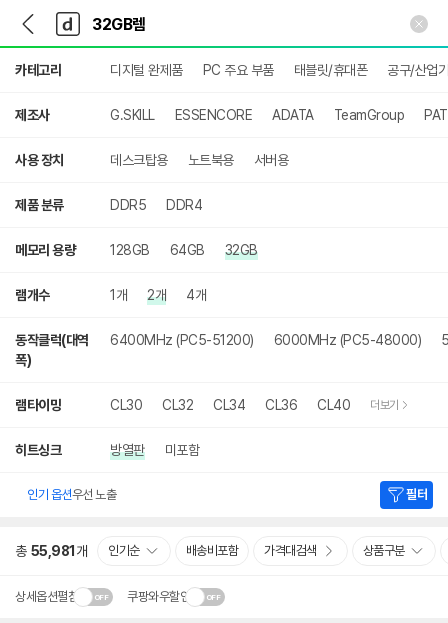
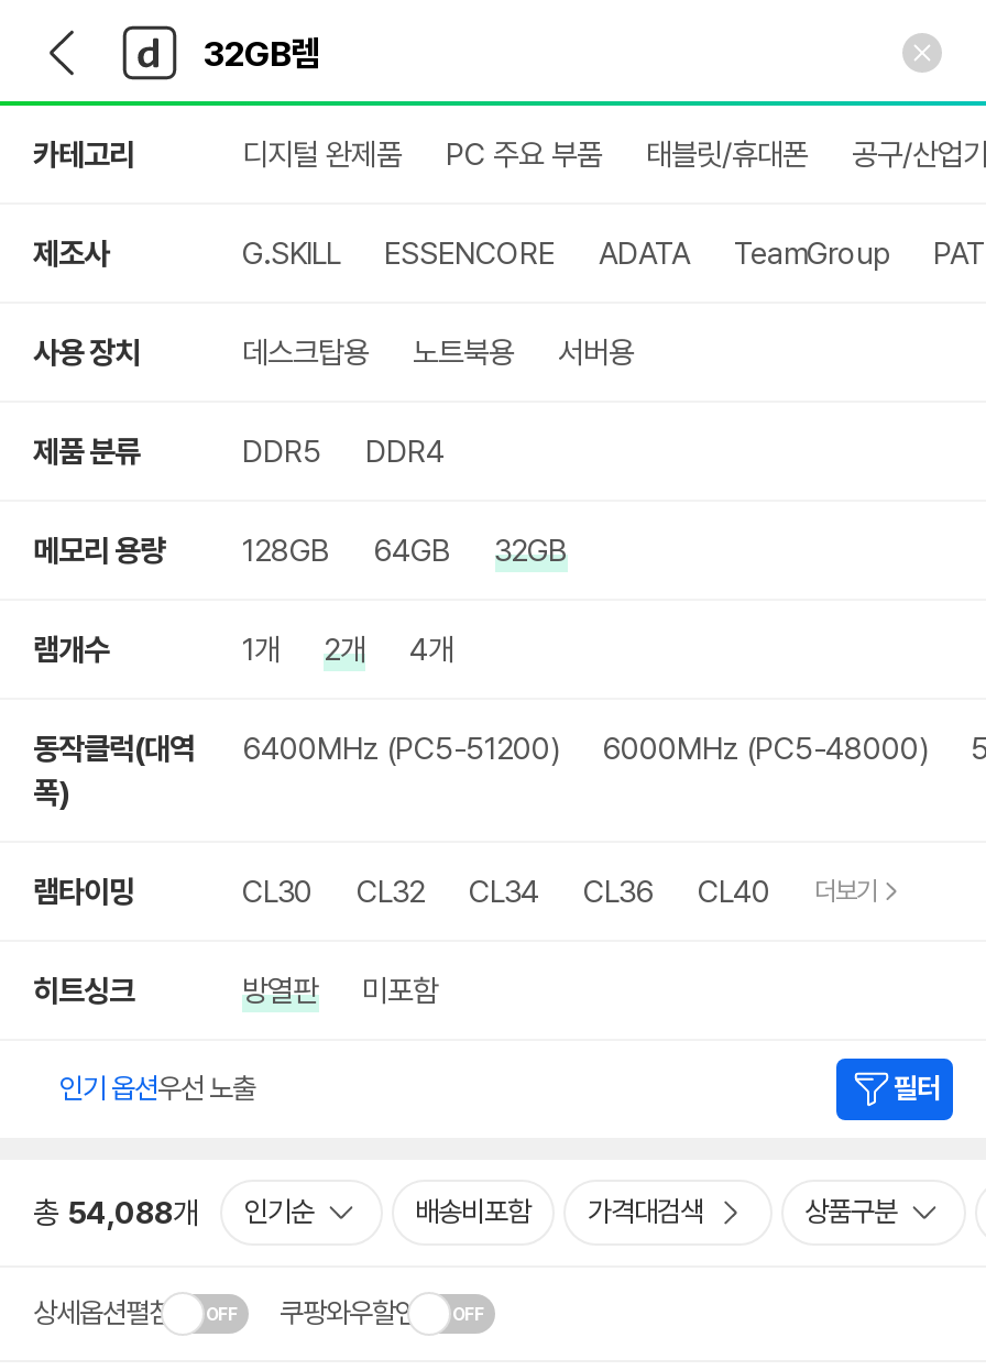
- 총 55,981개 인기순
+ 총 54,088개 인기순
